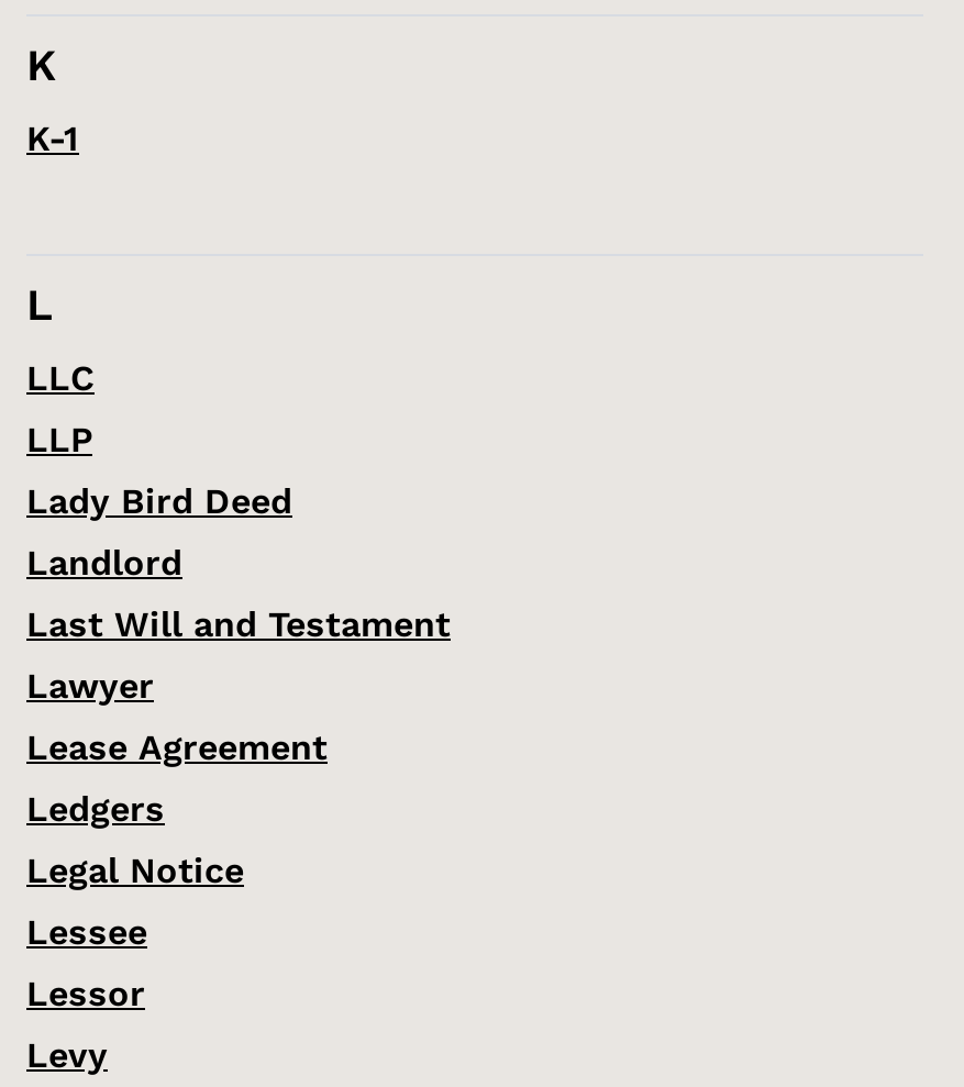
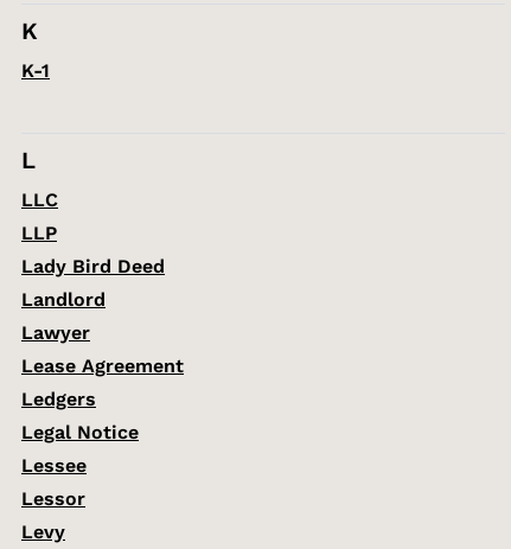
- Last Will and Testament
